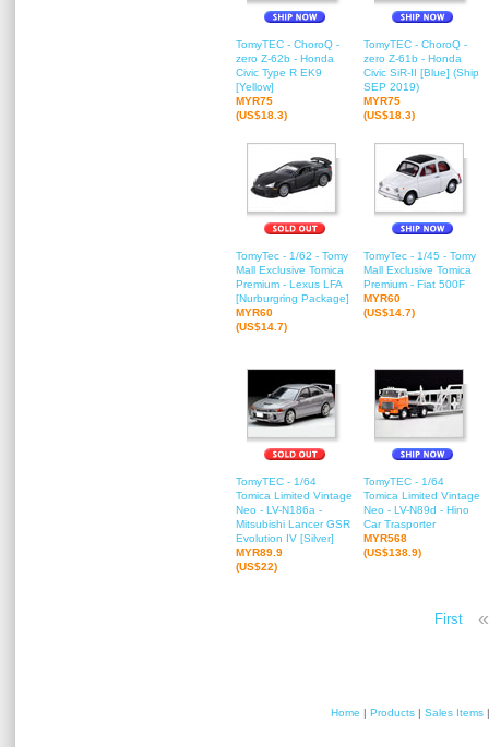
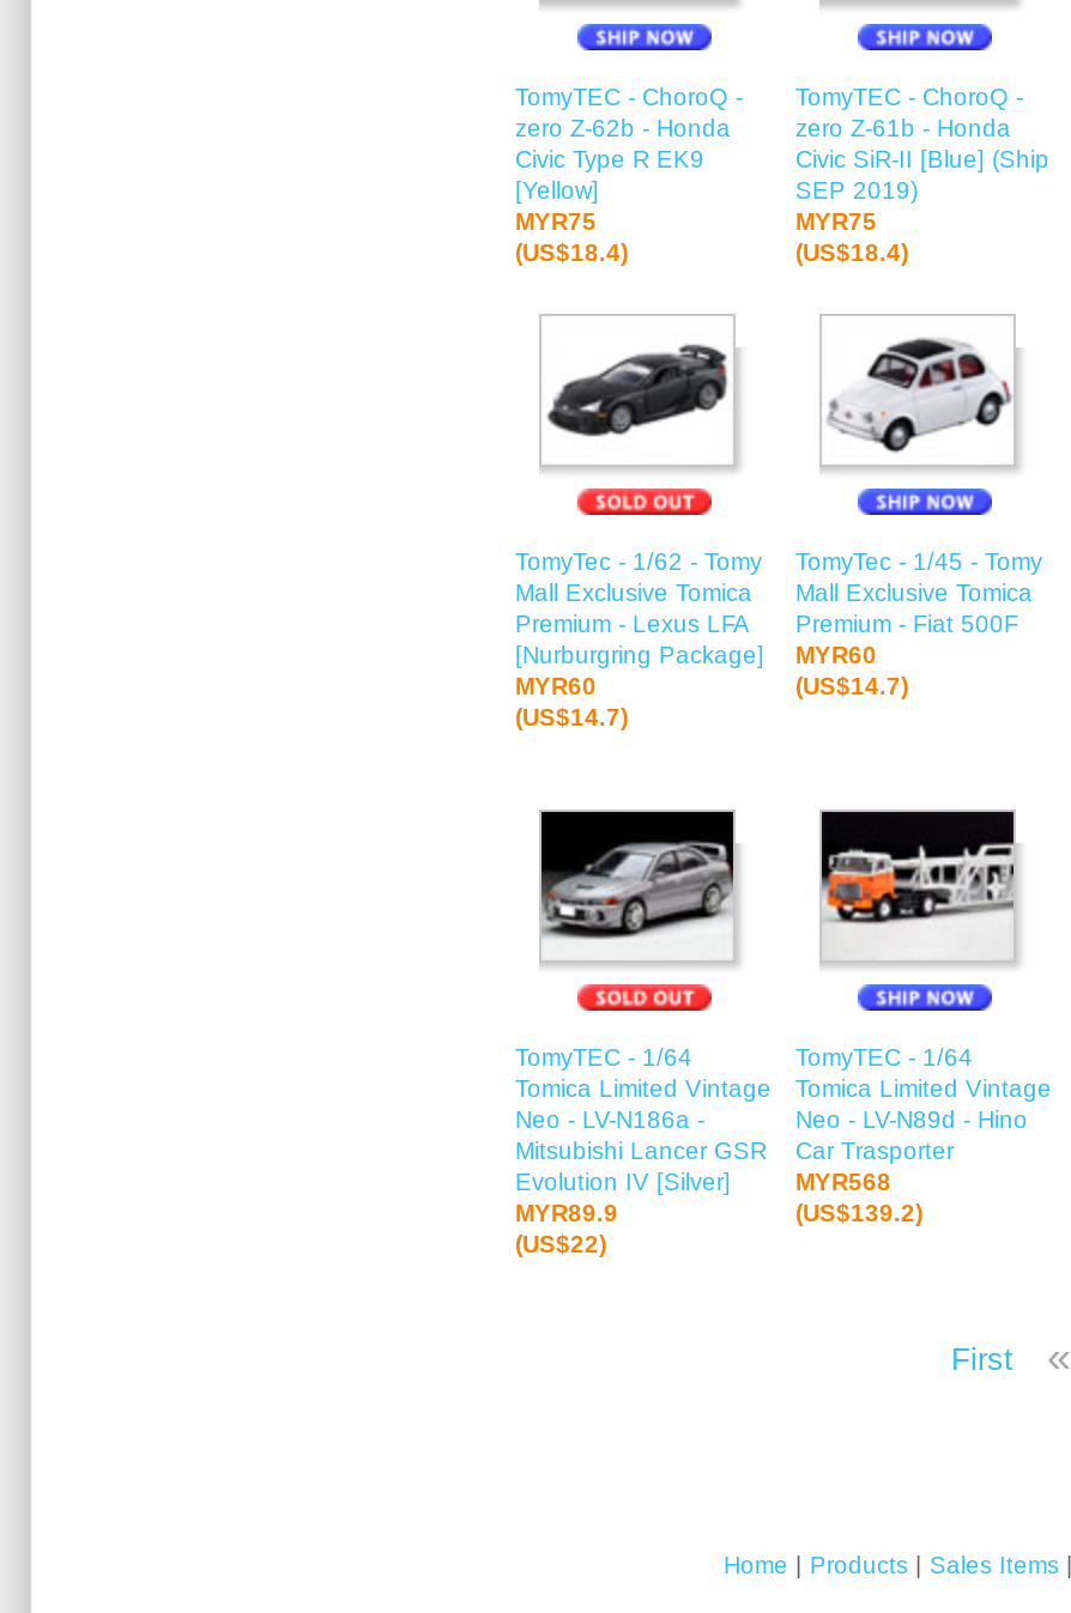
- (US$18.3)
+ (US$18.4)

- (US$18.3)
+ (US$18.4)

- (US$138.9)
+ (US$139.2)
